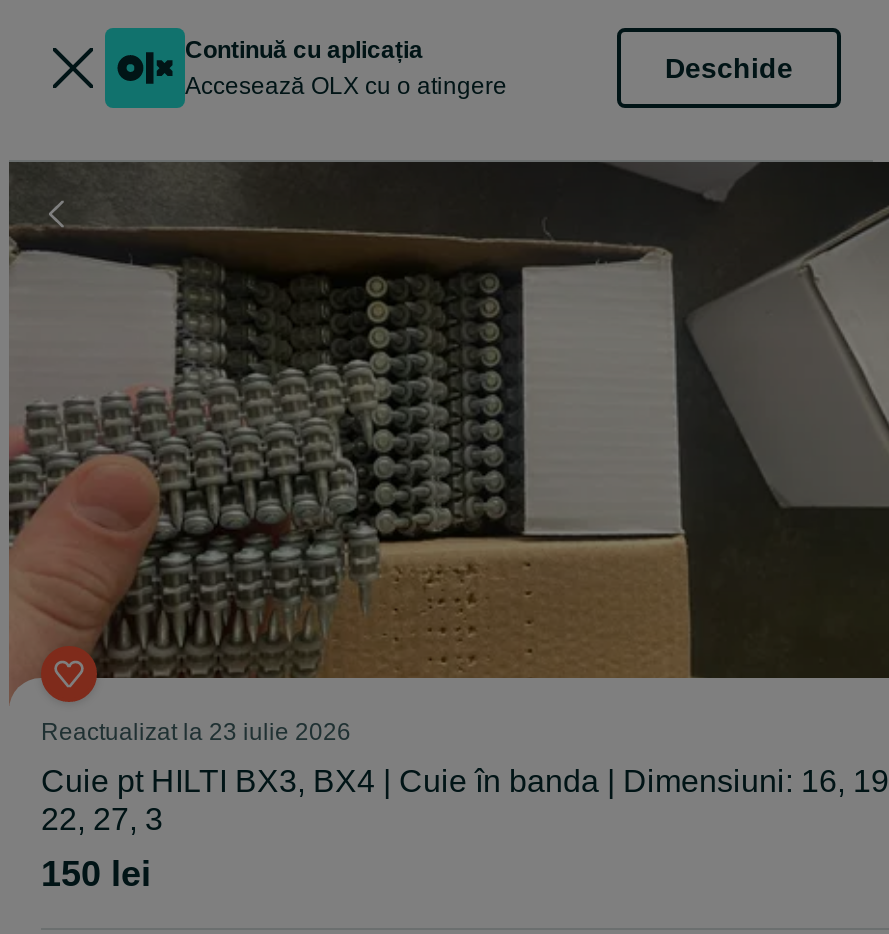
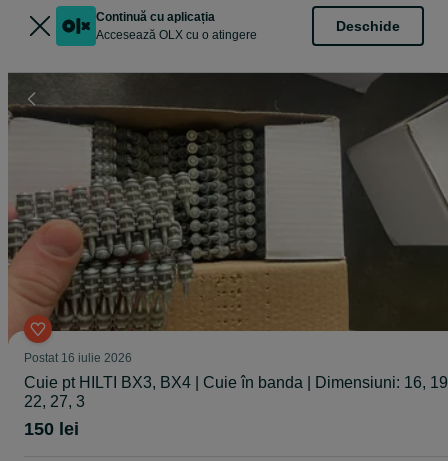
- Reactualizat la 23 iulie 2026
+ Postat 16 iulie 2026
